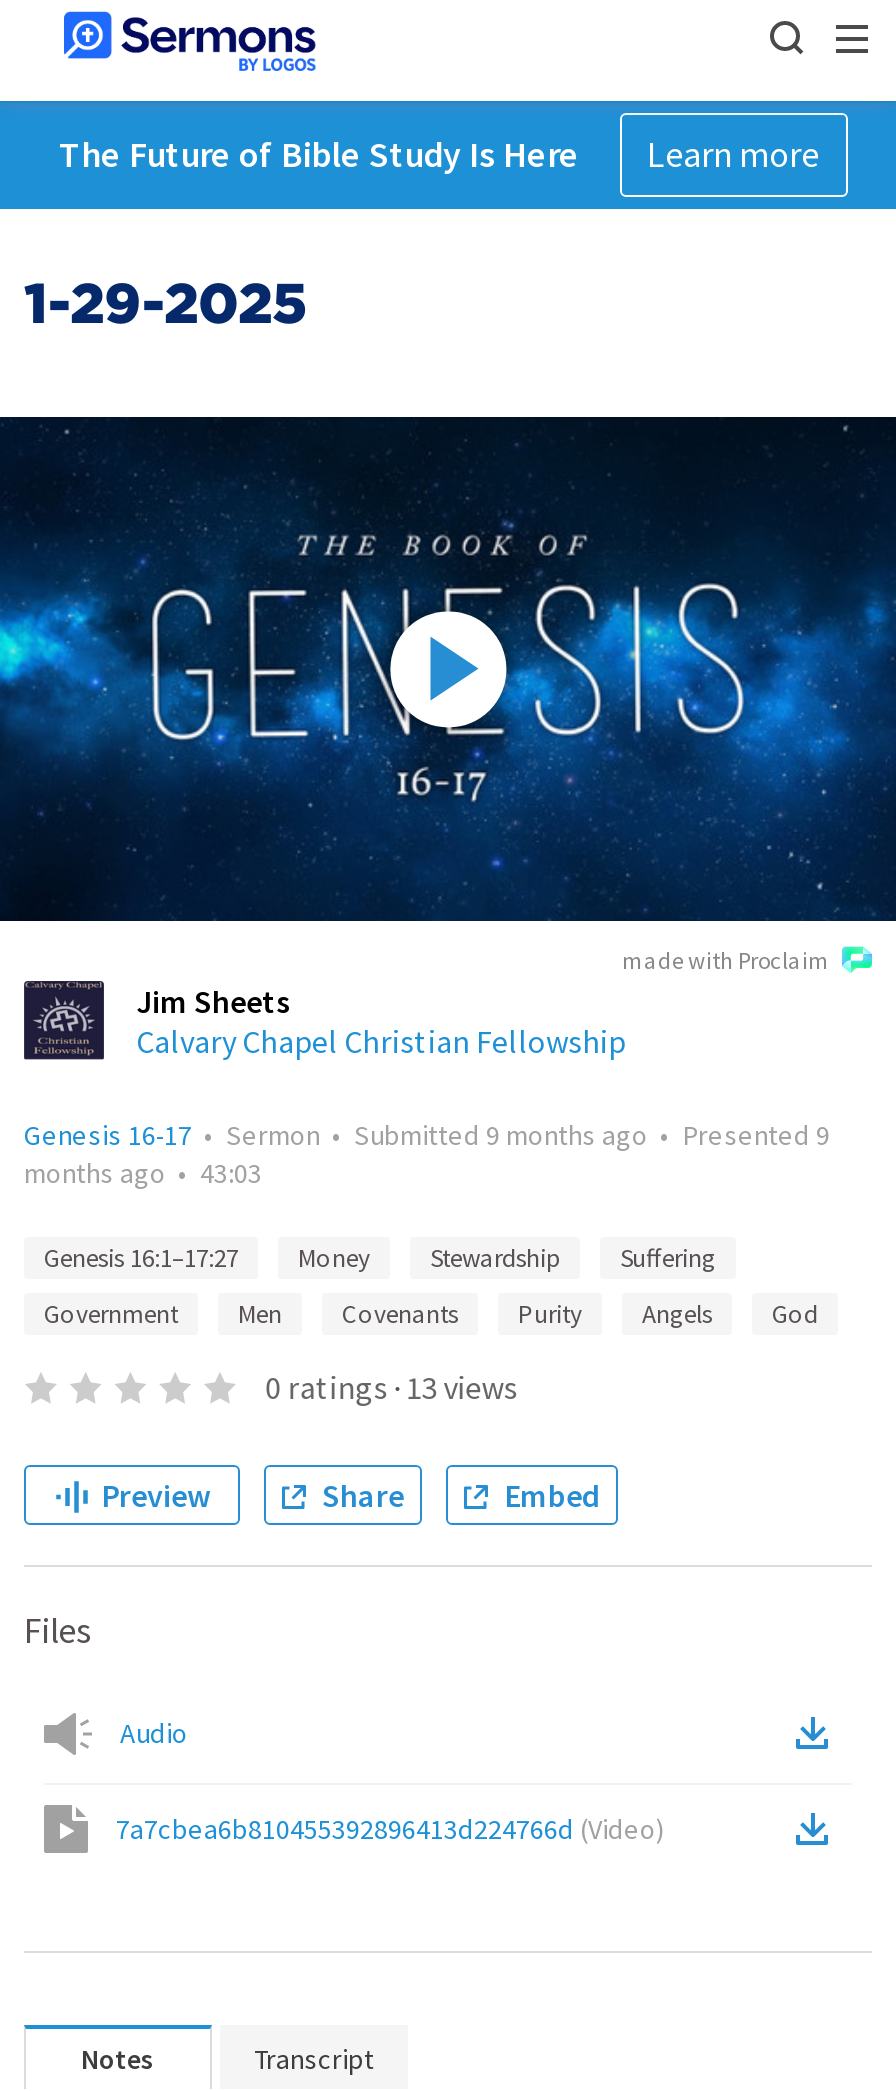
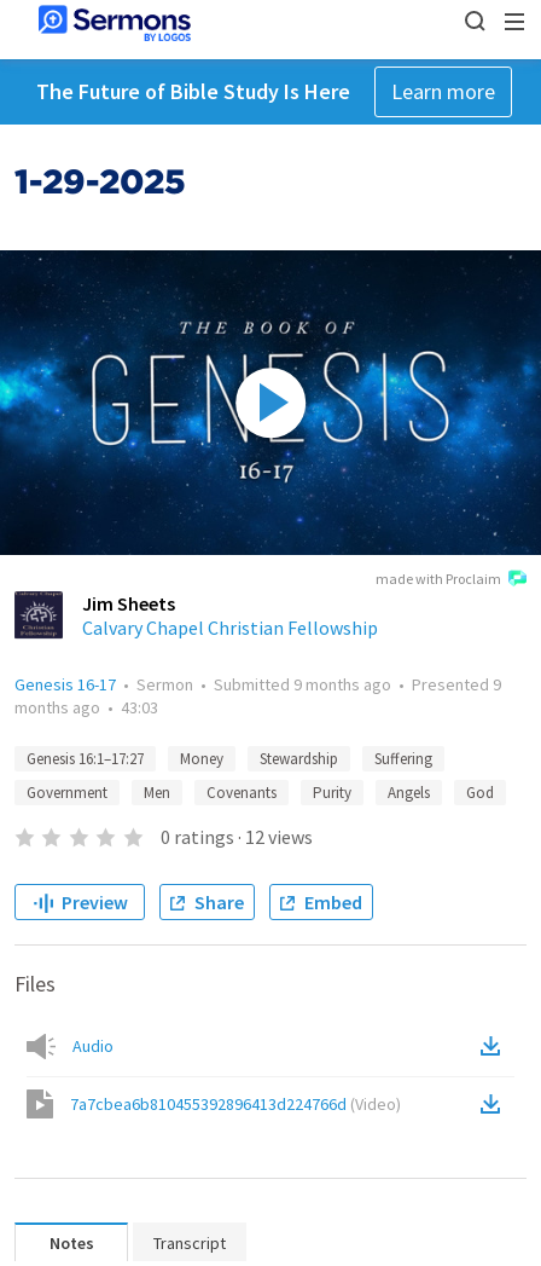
- 0 ratings · 13 views
+ 0 ratings · 12 views
